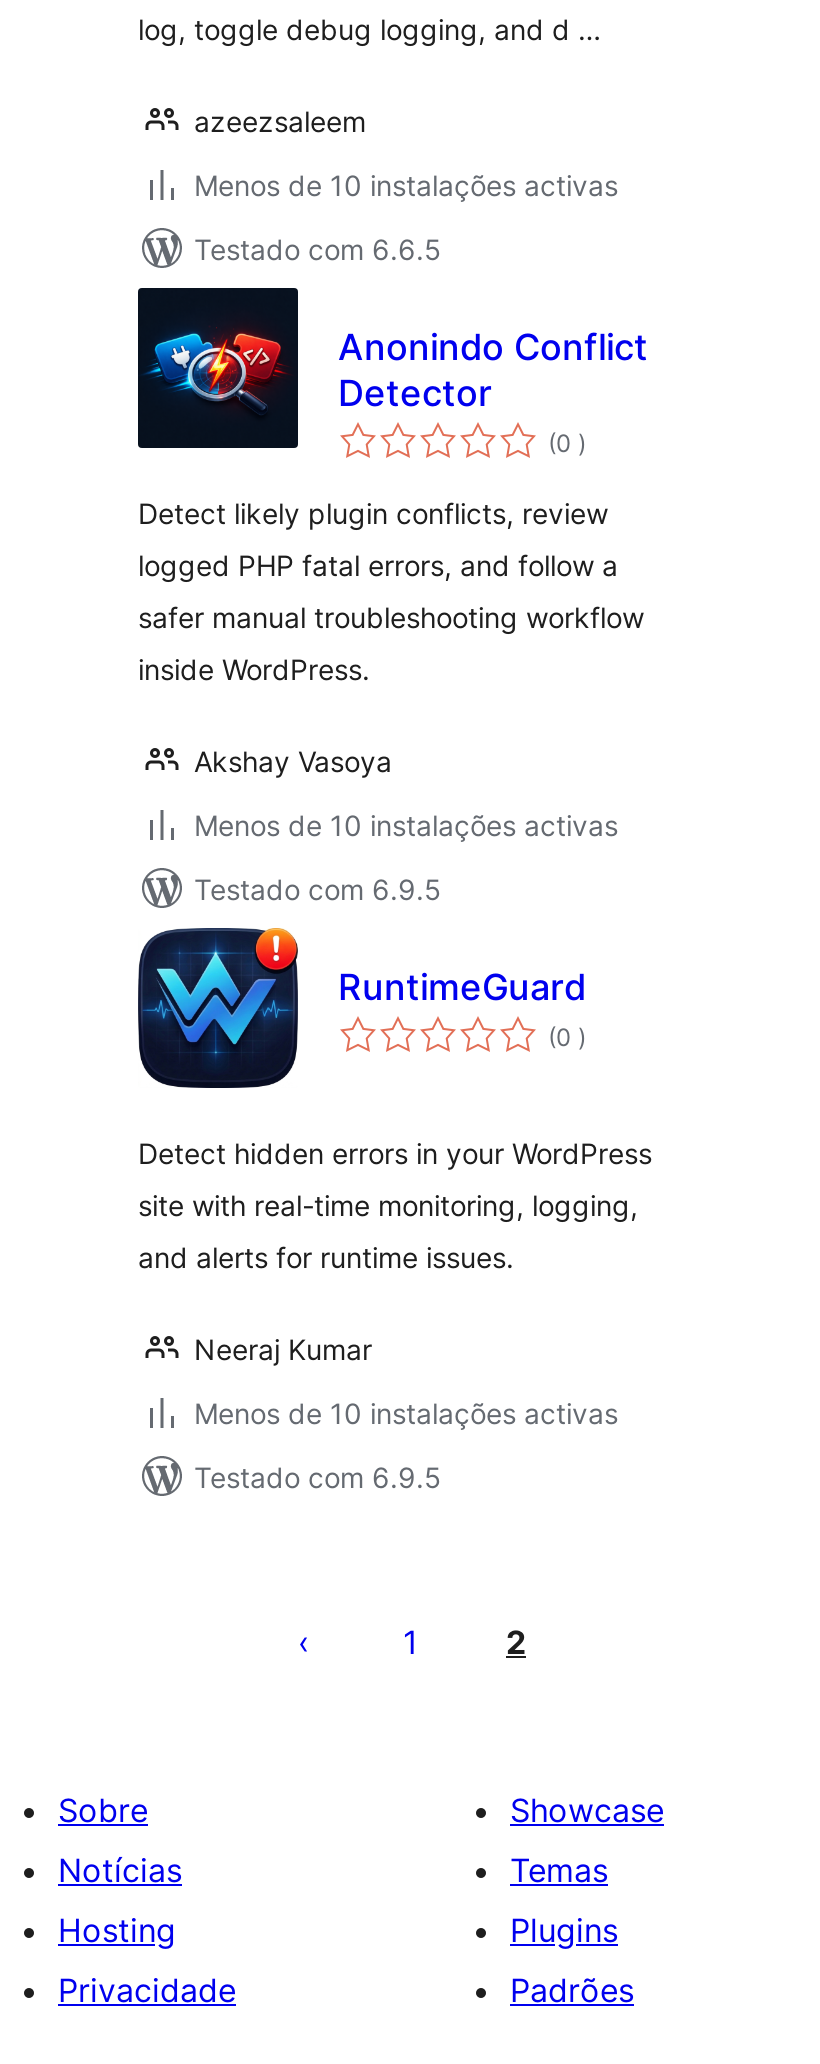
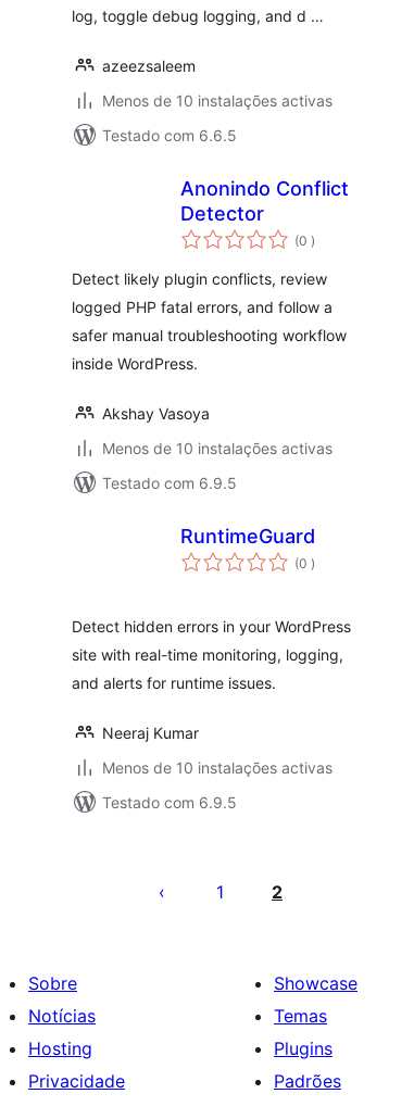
- [image]

- [image]
